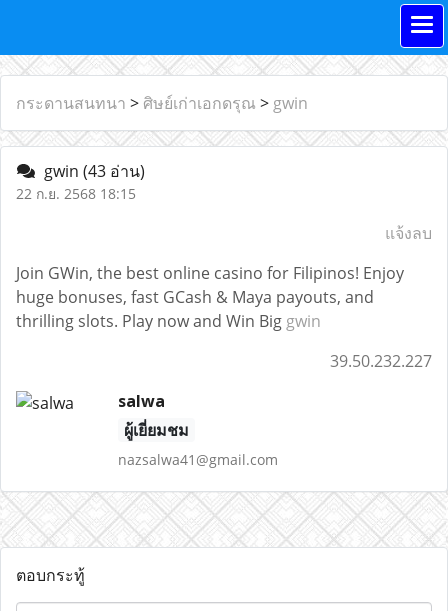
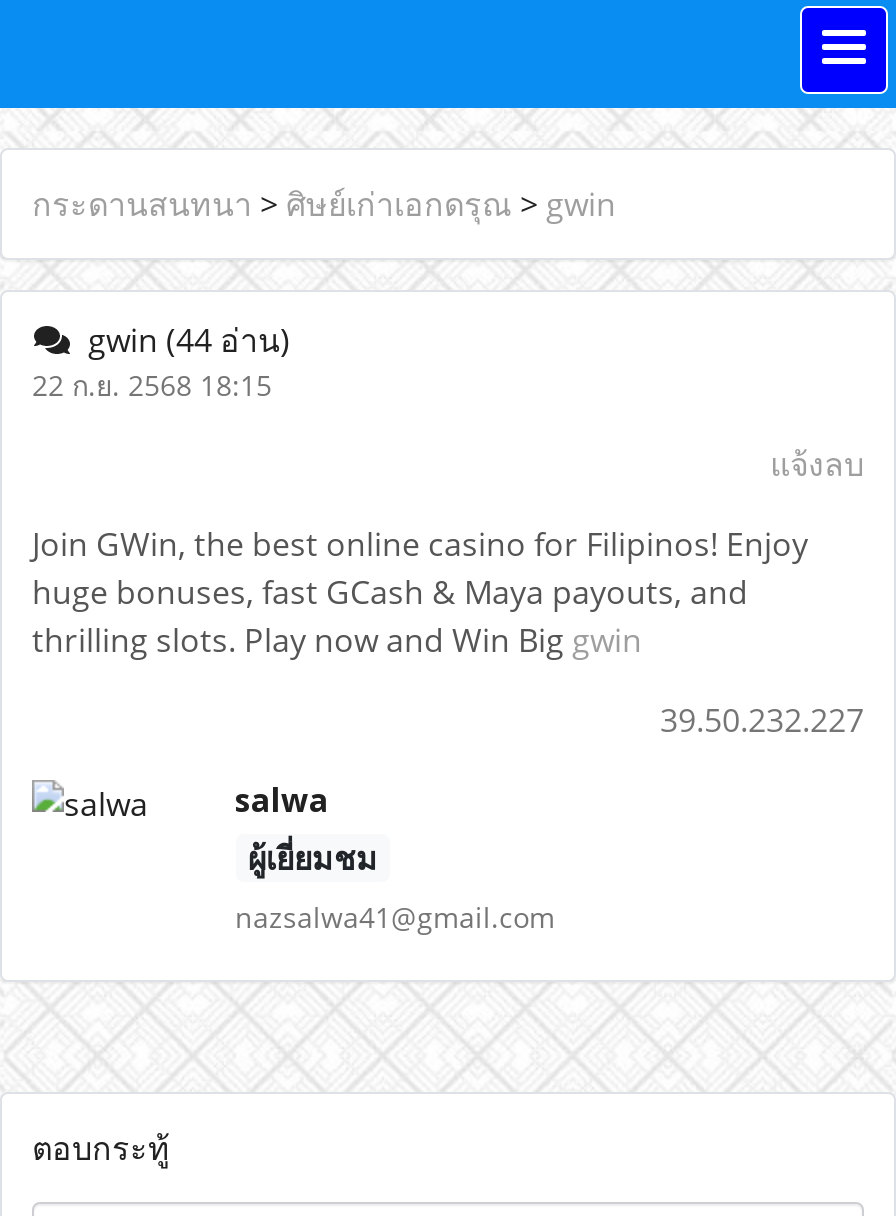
- gwin (43 อ่าน)
+ gwin (44 อ่าน)
